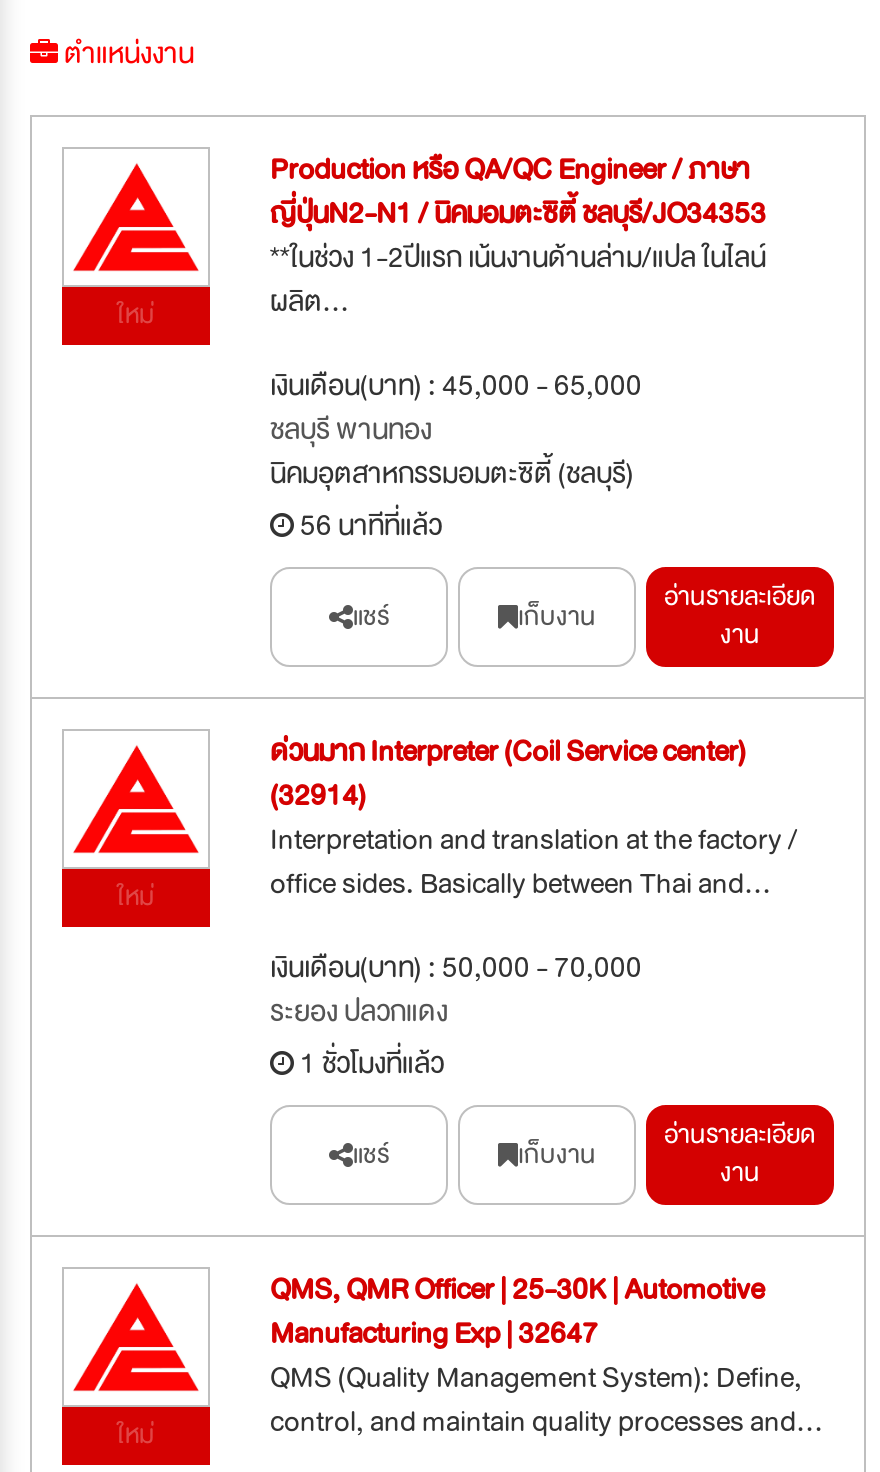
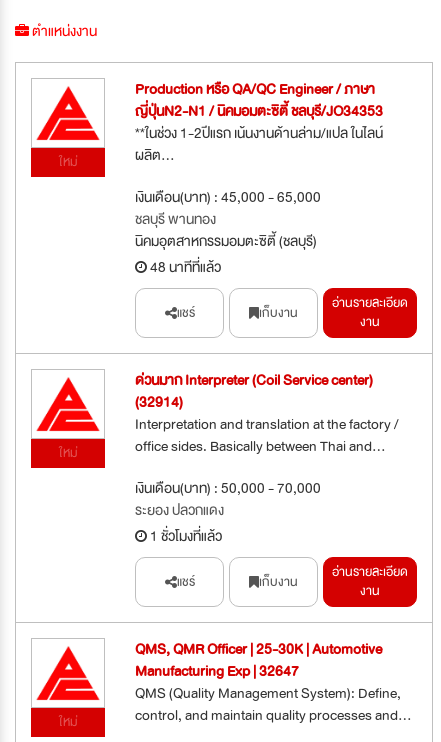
- 56 นาทีที่แล้ว
+ 48 นาทีที่แล้ว
